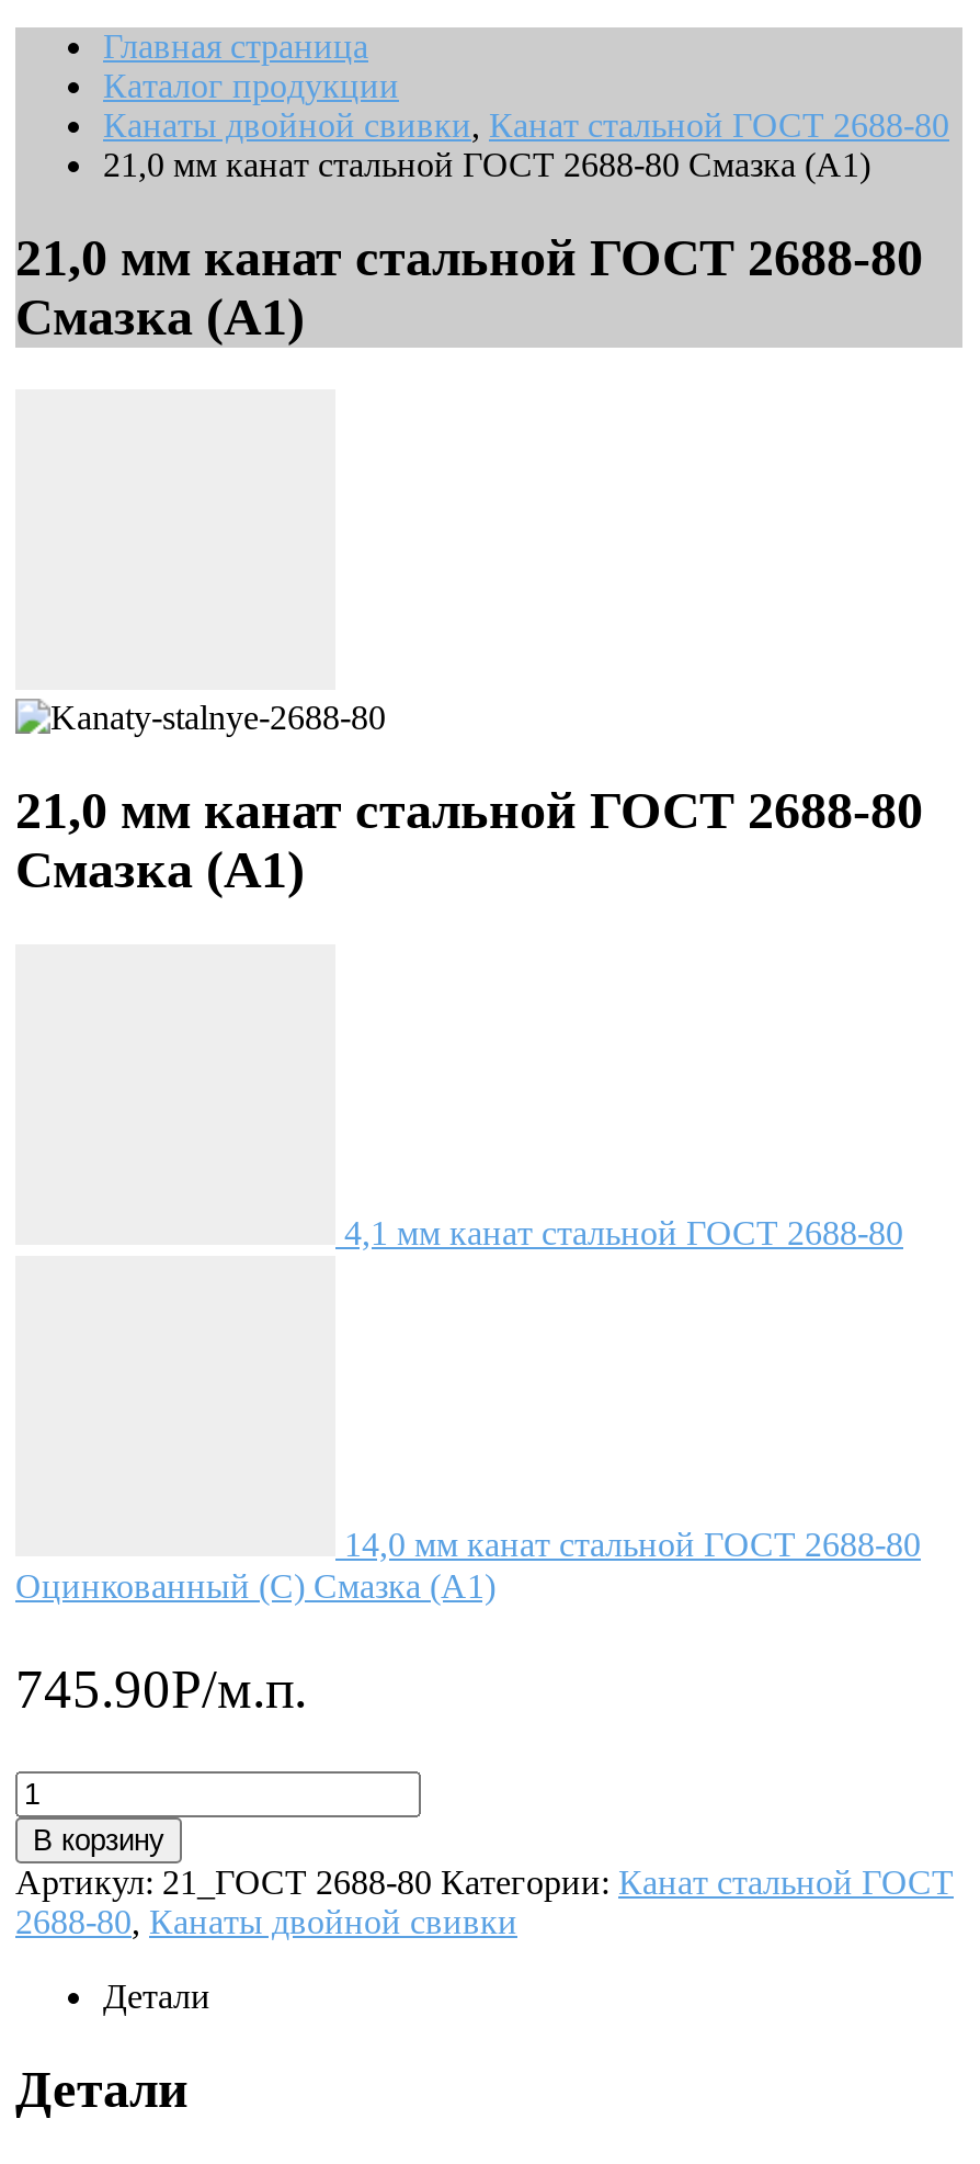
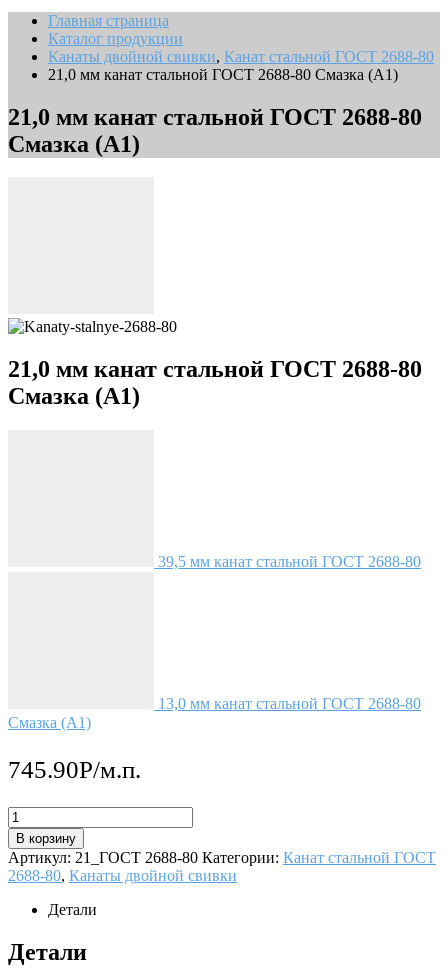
- 4,1 мм канат стальной ГОСТ 2688-80
+ 39,5 мм канат стальной ГОСТ 2688-80

- 14,0 мм канат стальной ГОСТ 2688-80
- Оцинкованный (С) Смазка (А1)
+ 13,0 мм канат стальной ГОСТ 2688-80
+ Смазка (А1)
